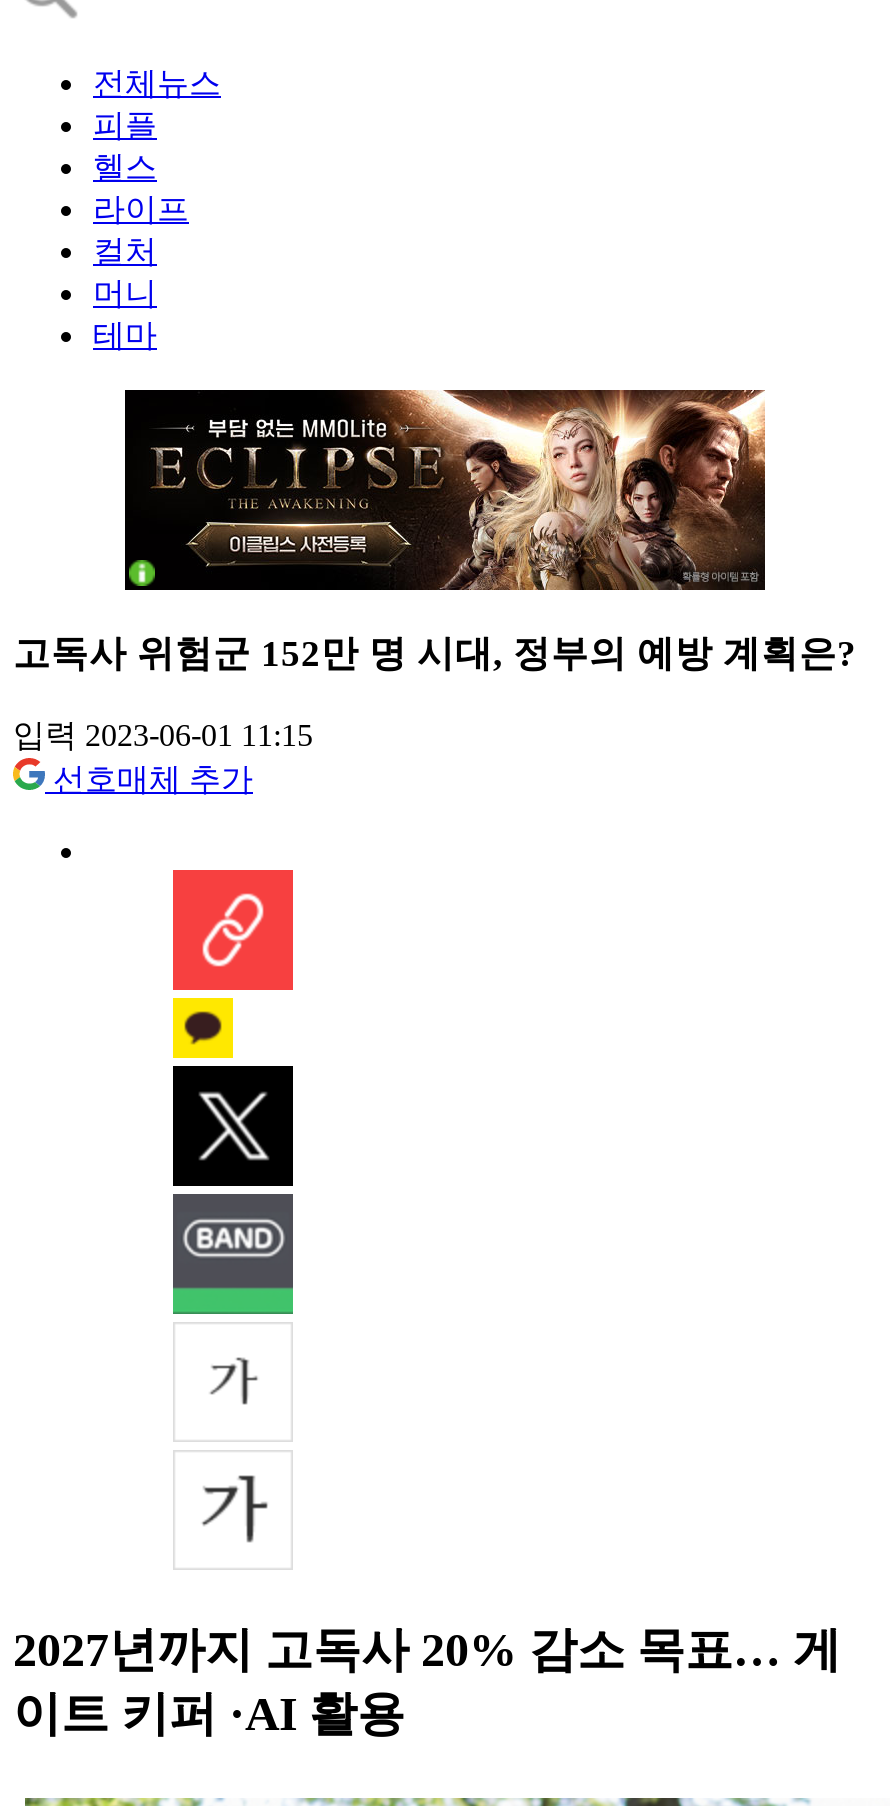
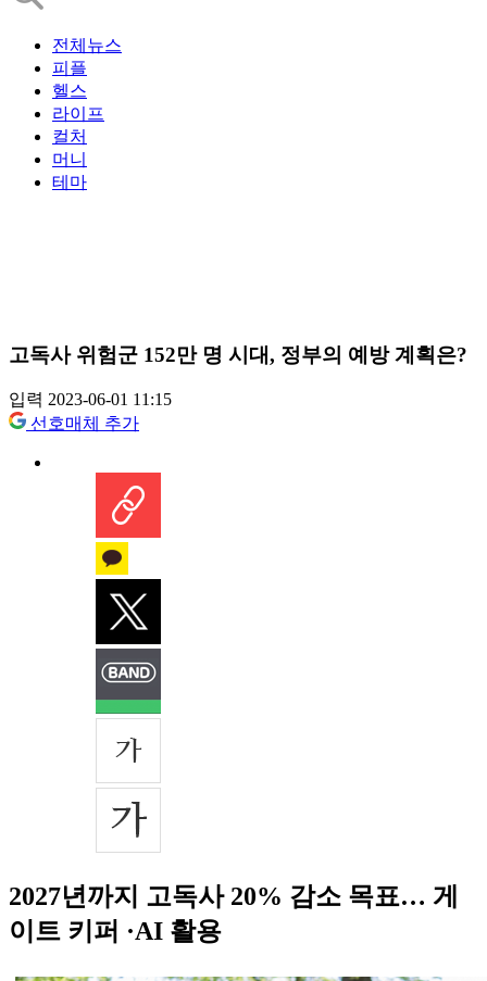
- [image]
